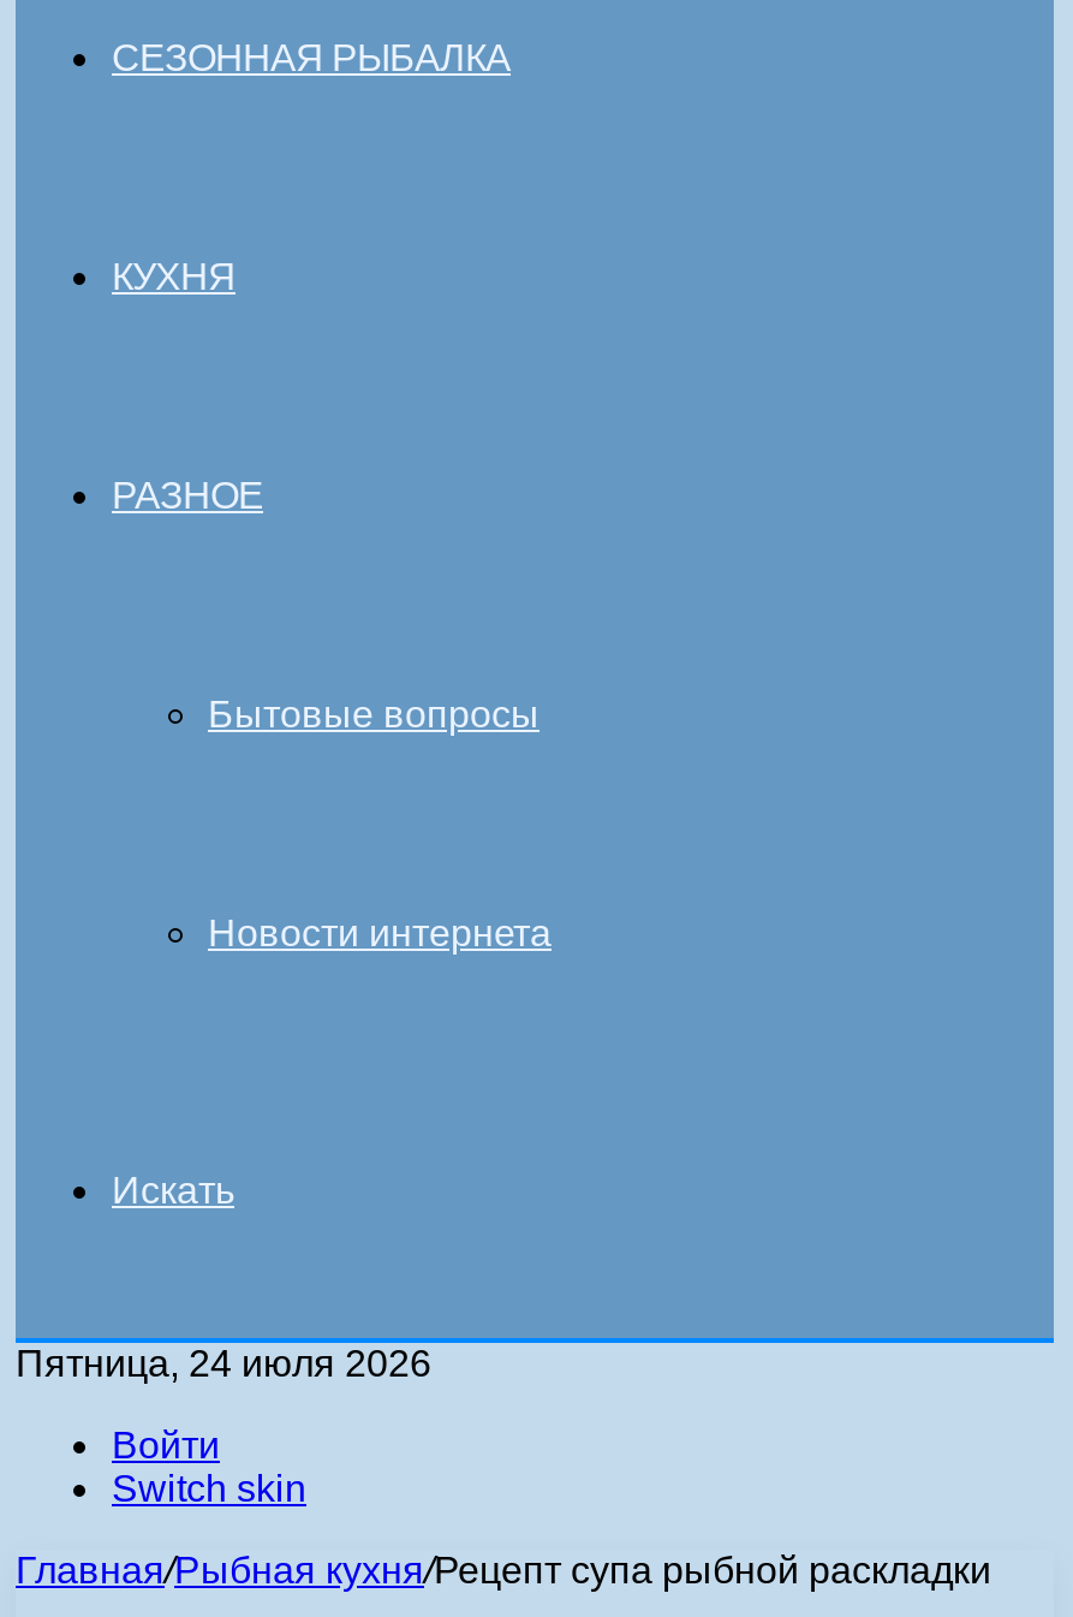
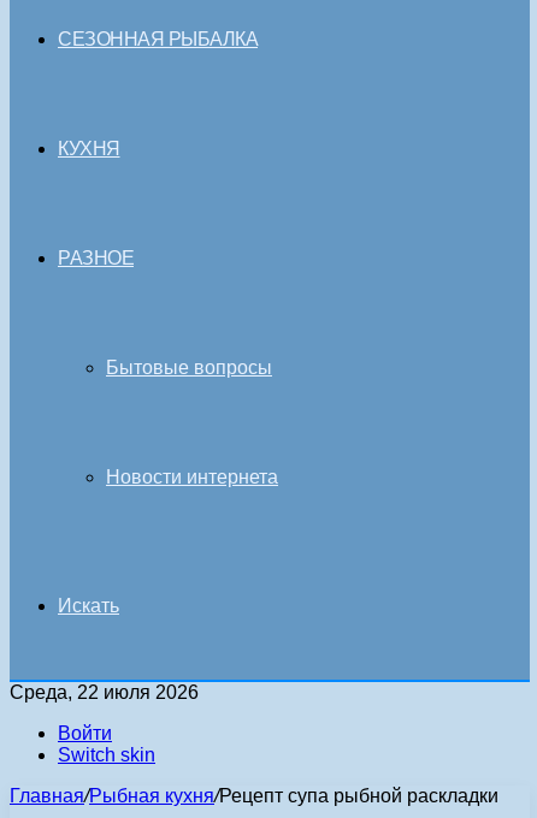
- Пятница, 24 июля 2026
+ Среда, 22 июля 2026
